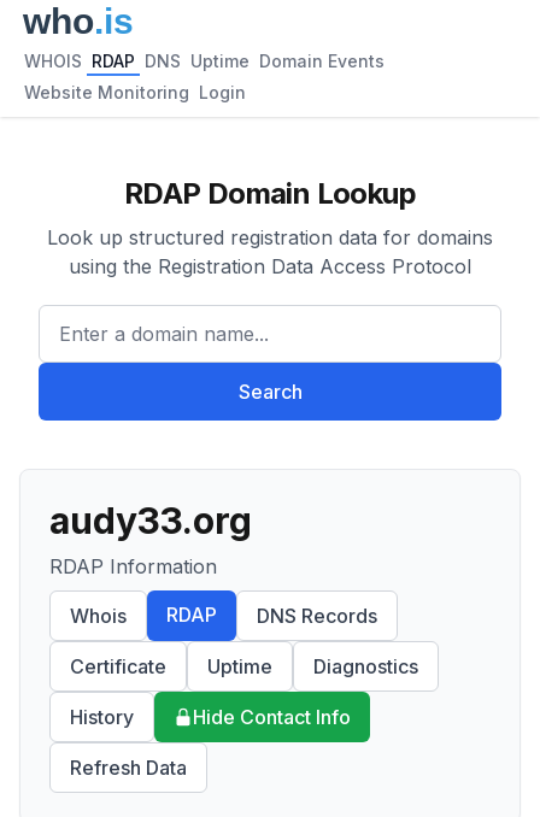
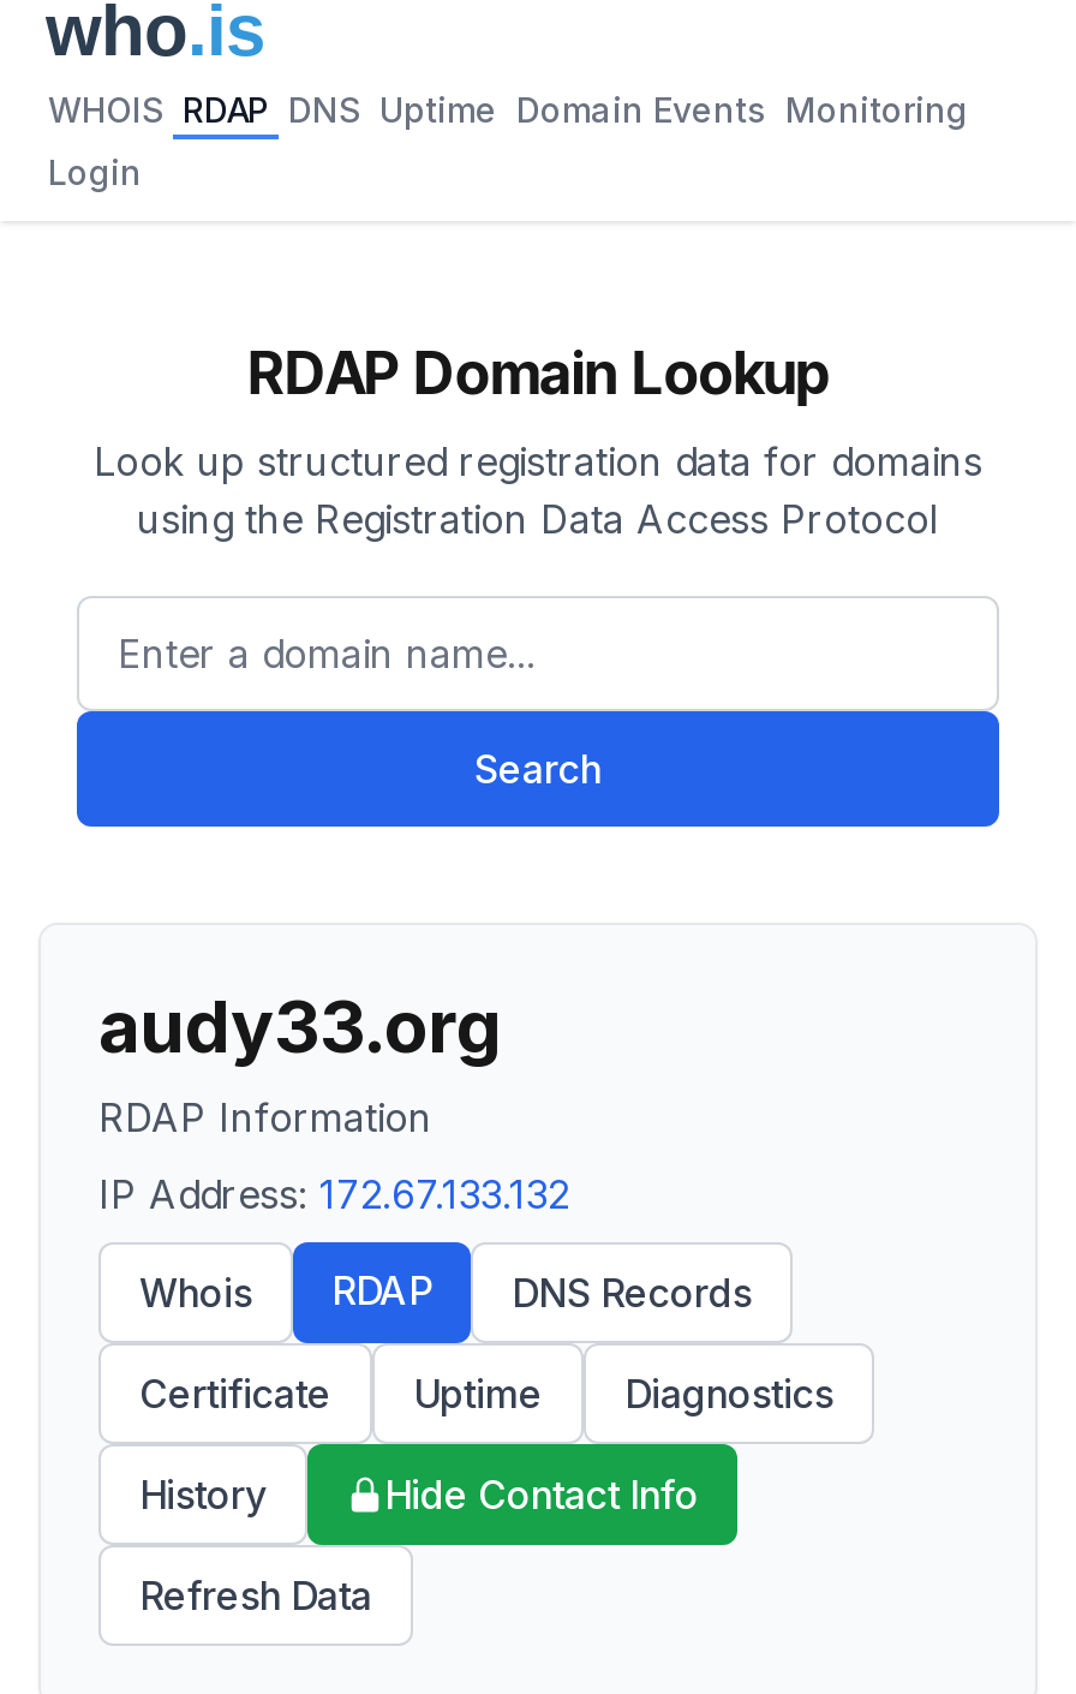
- WHOIS RDAP DNS Uptime Domain Events
+ WHOIS RDAP DNS Uptime Domain Events Monitoring

- Website Monitoring Login
+ Login

+ IP Address: 172.67.133.132
